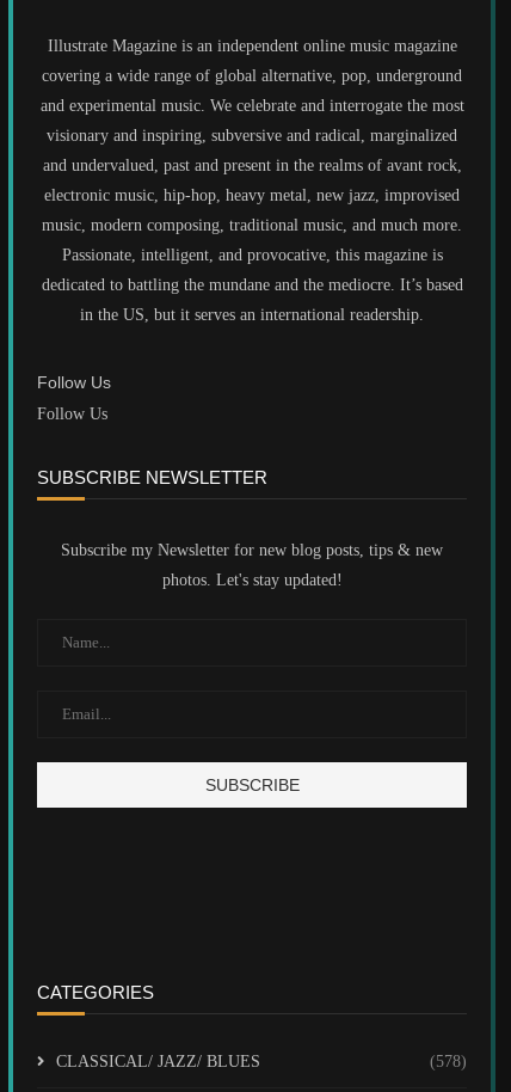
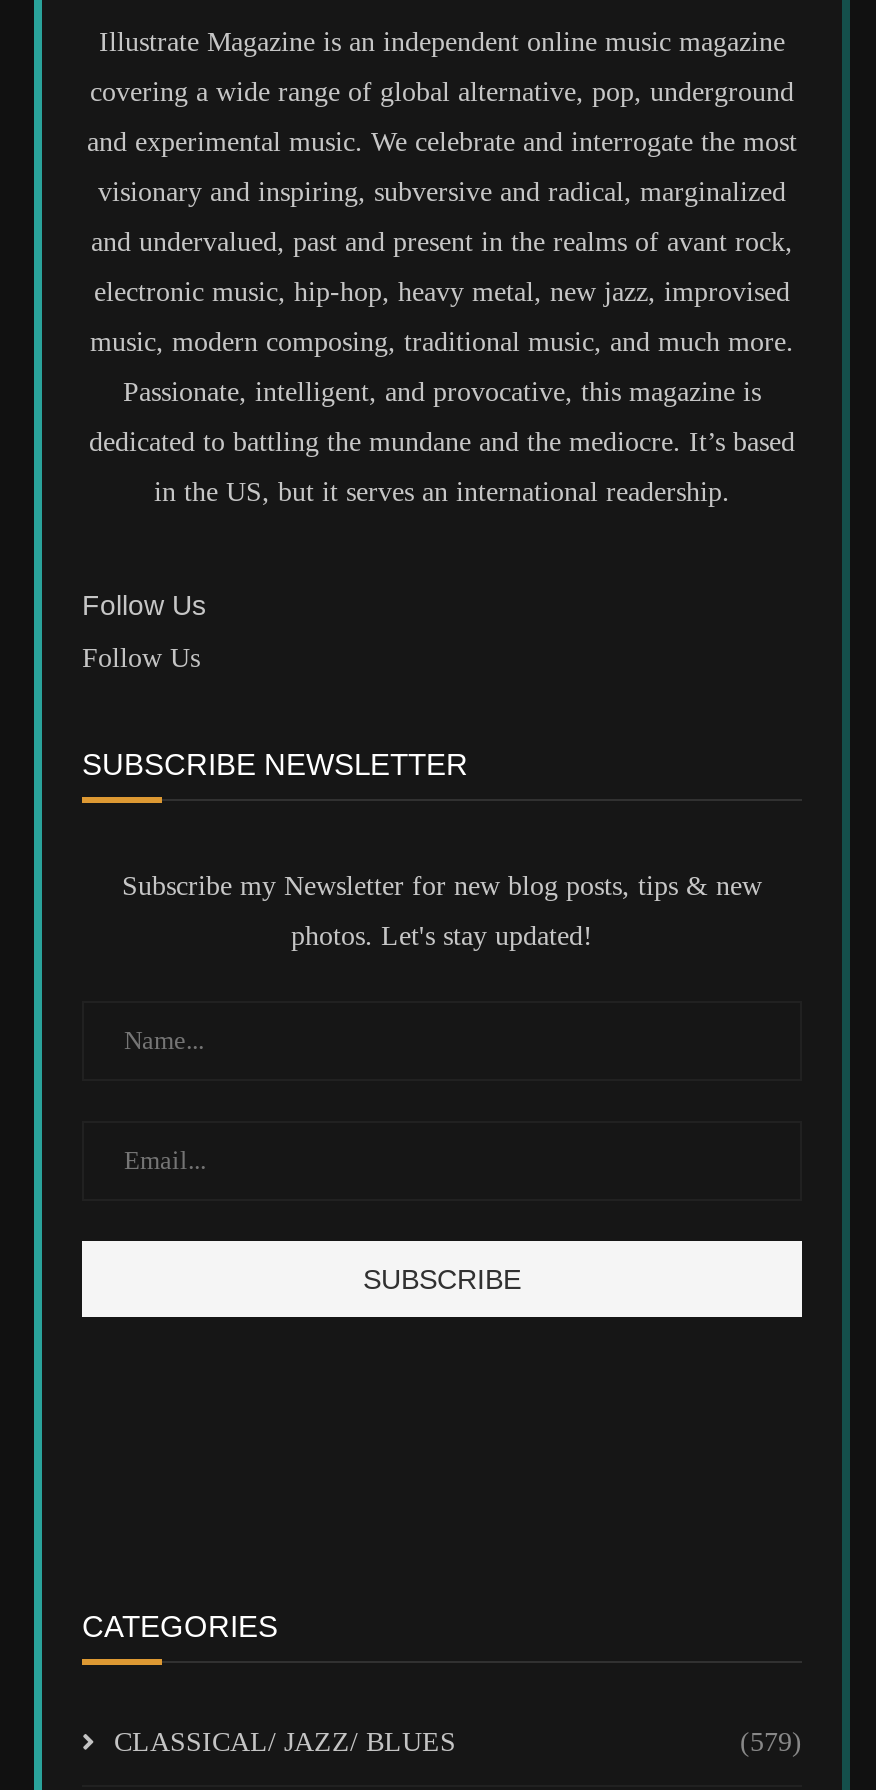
- (578)
+ (579)
